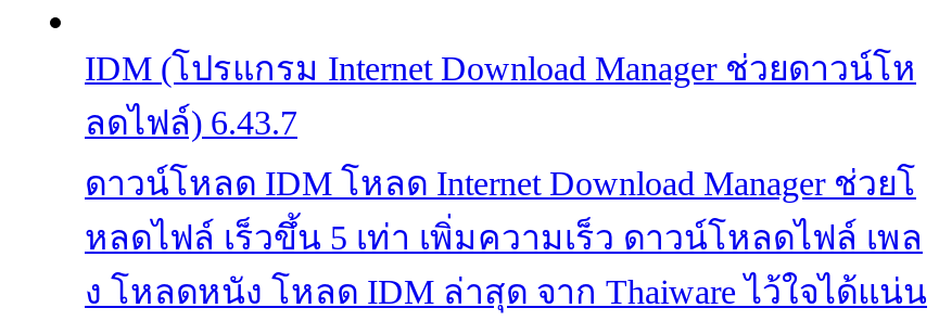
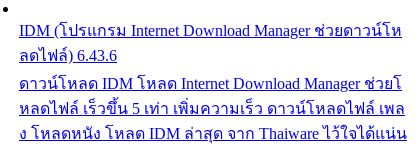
- ลดไฟล์) 6.43.7
+ ลดไฟล์) 6.43.6
